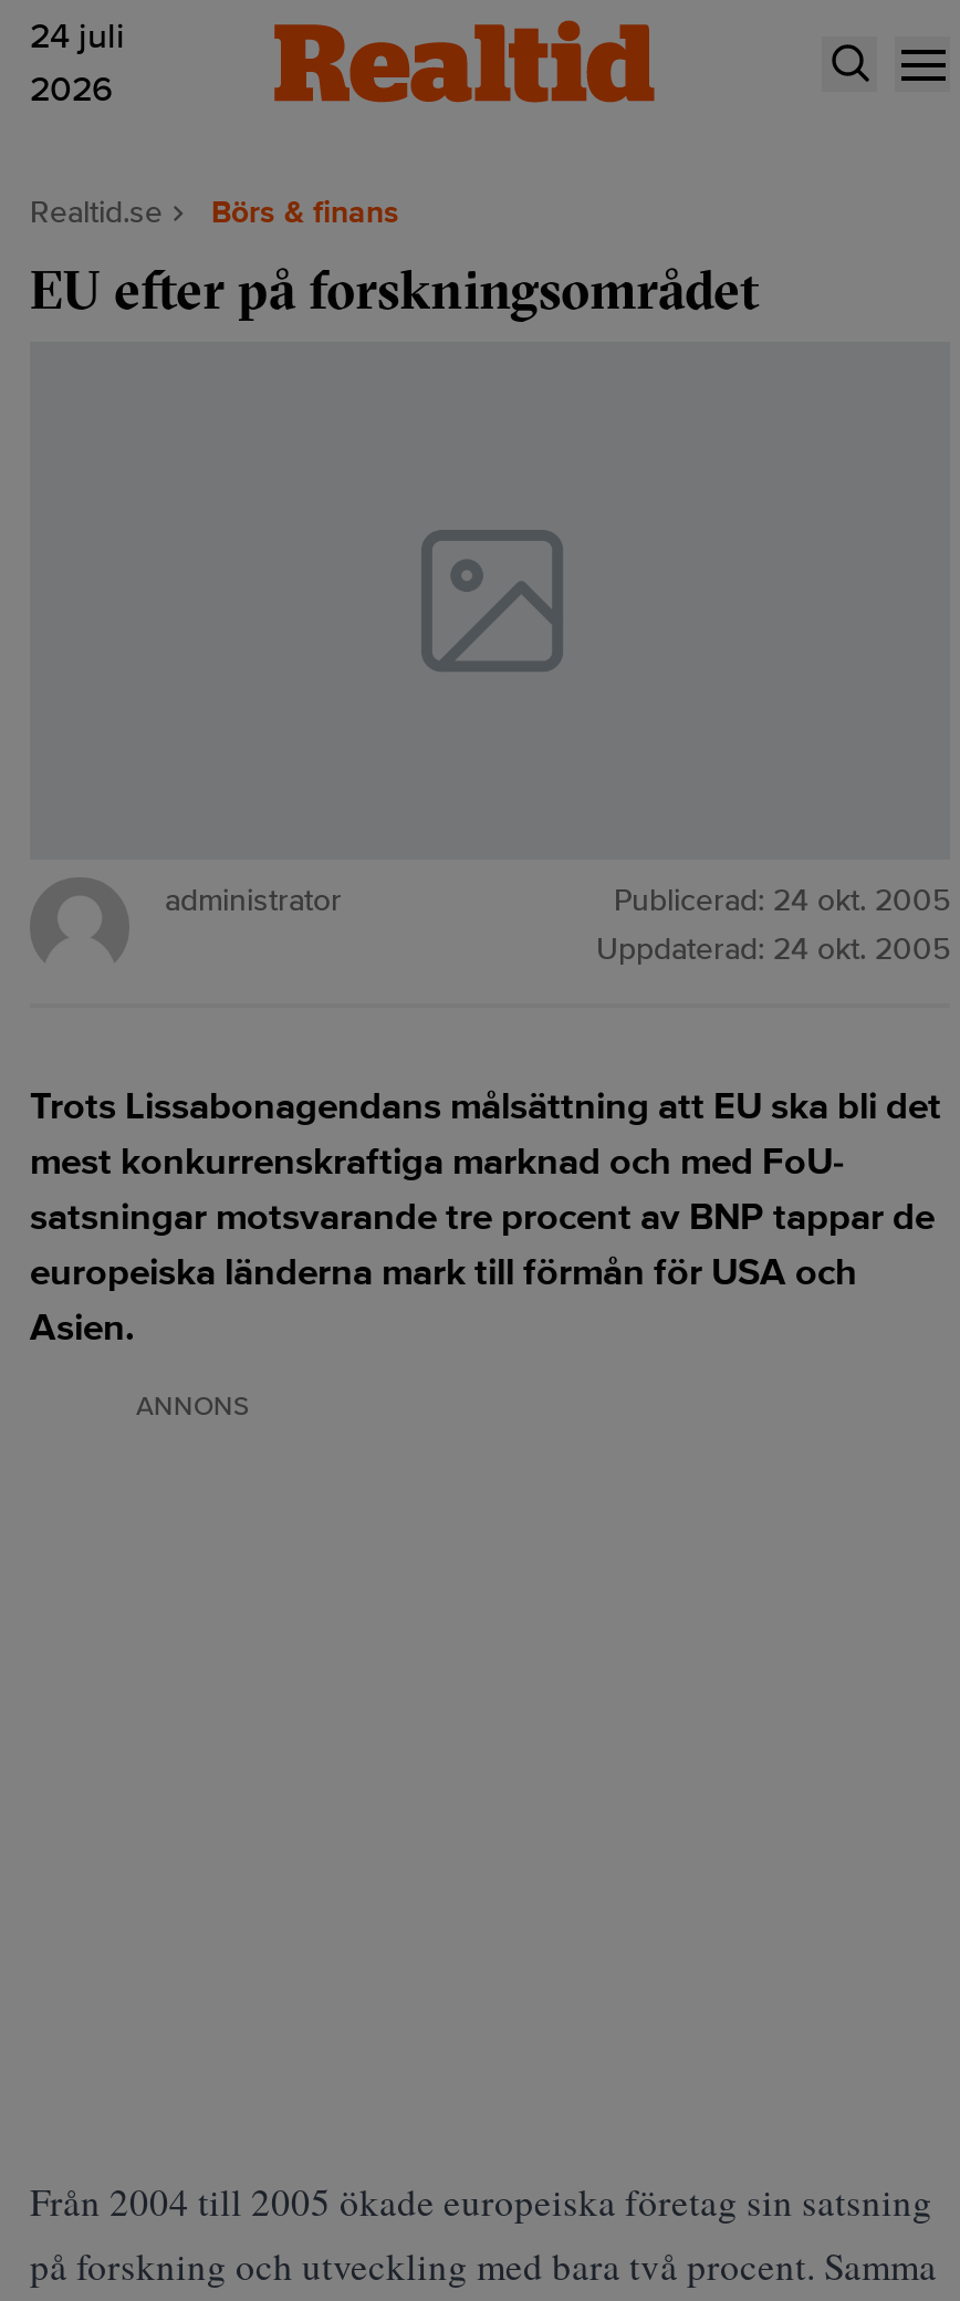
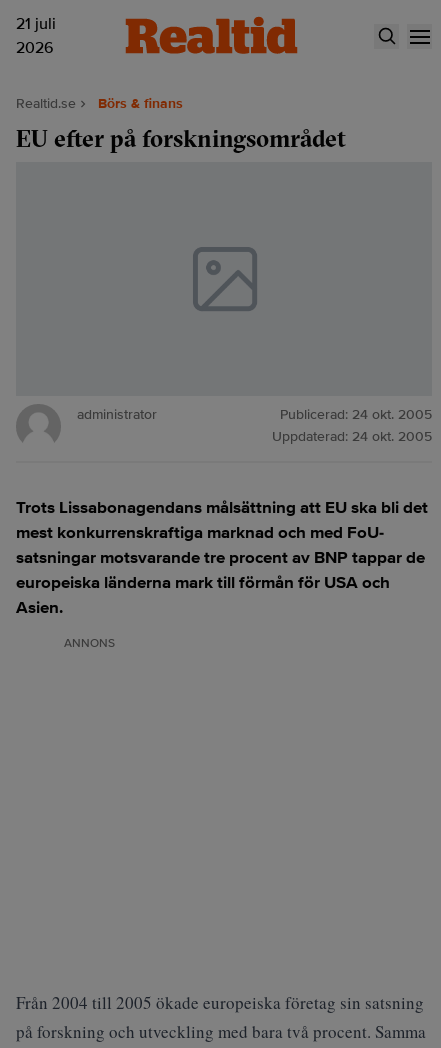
- 24 juli
+ 21 juli
